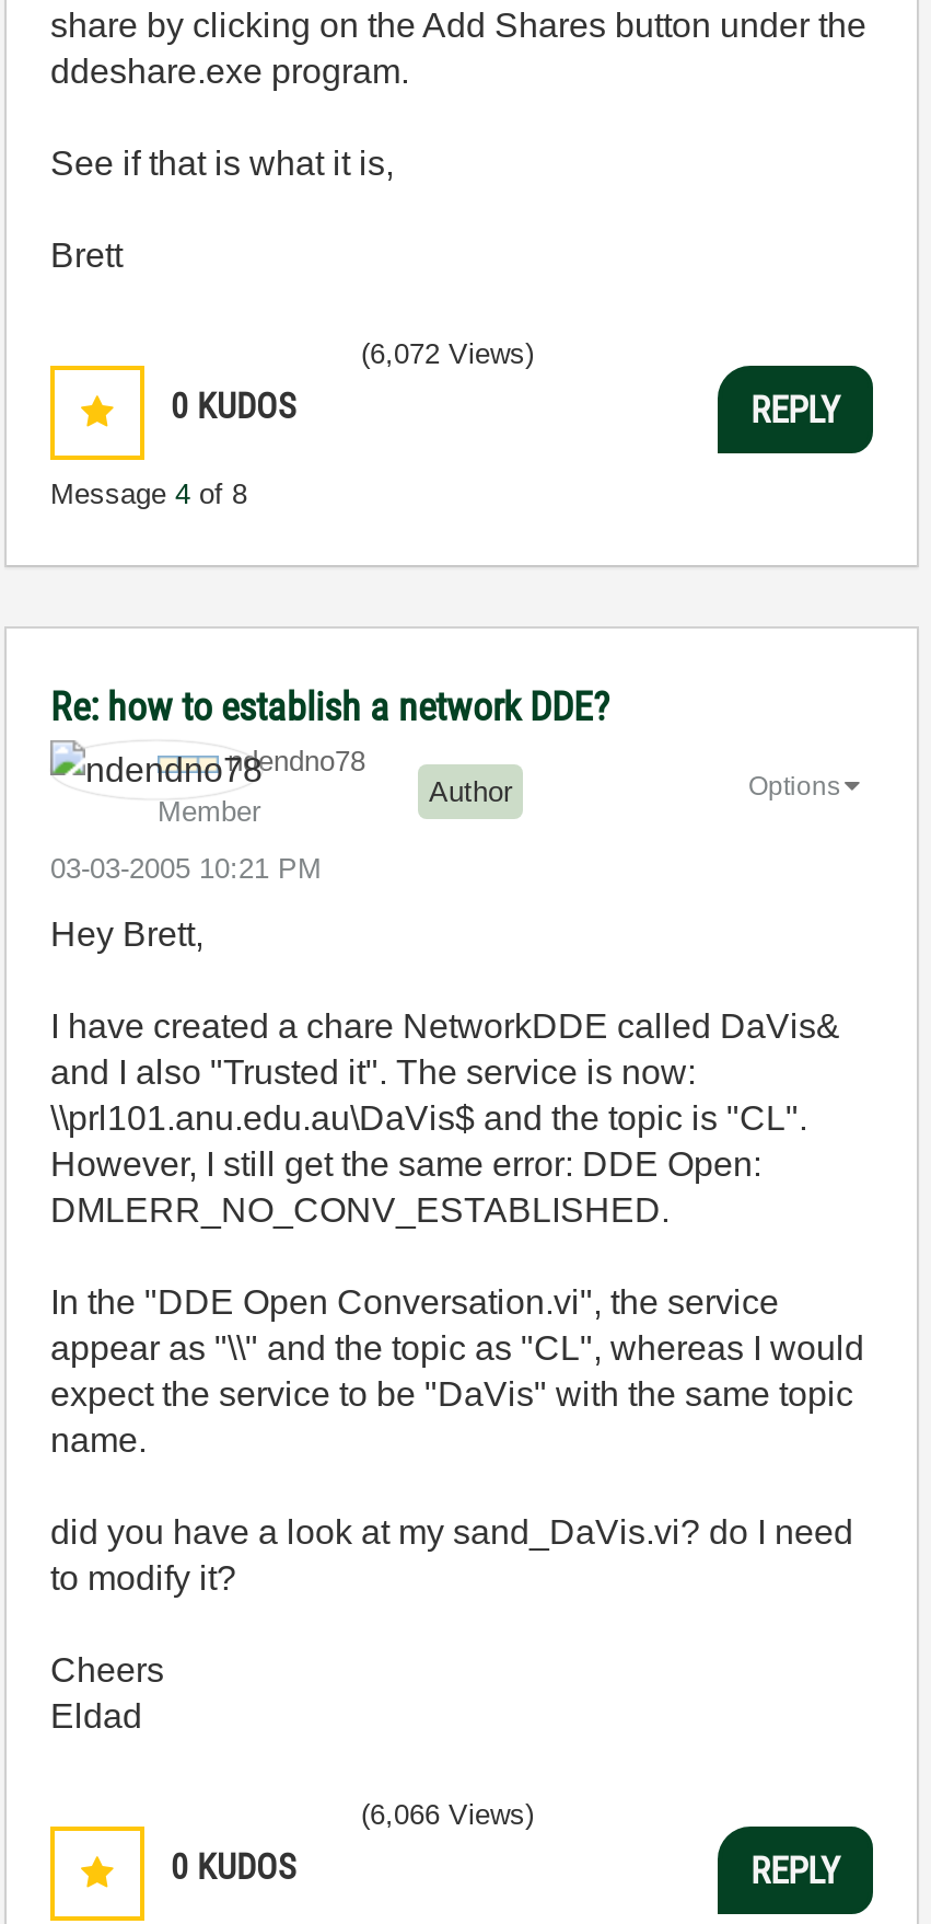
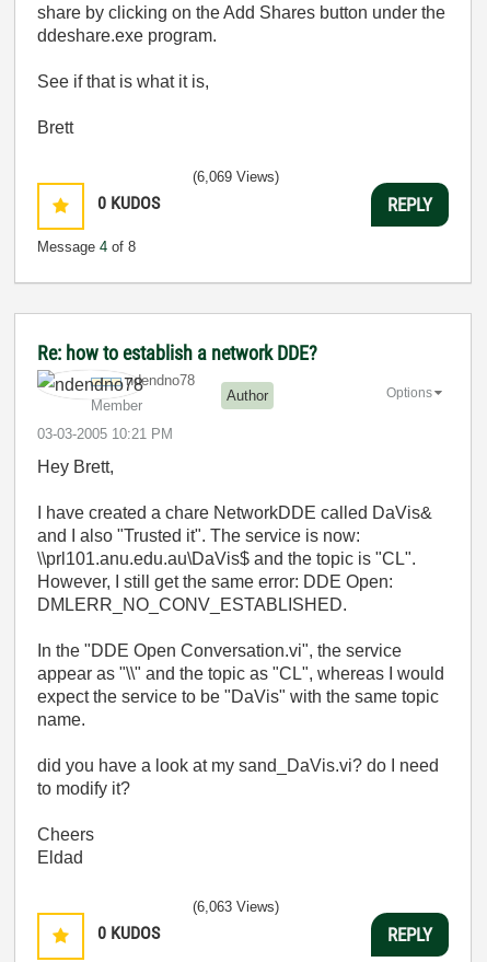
- (6,072 Views)
+ (6,069 Views)

- (6,066 Views)
+ (6,063 Views)
